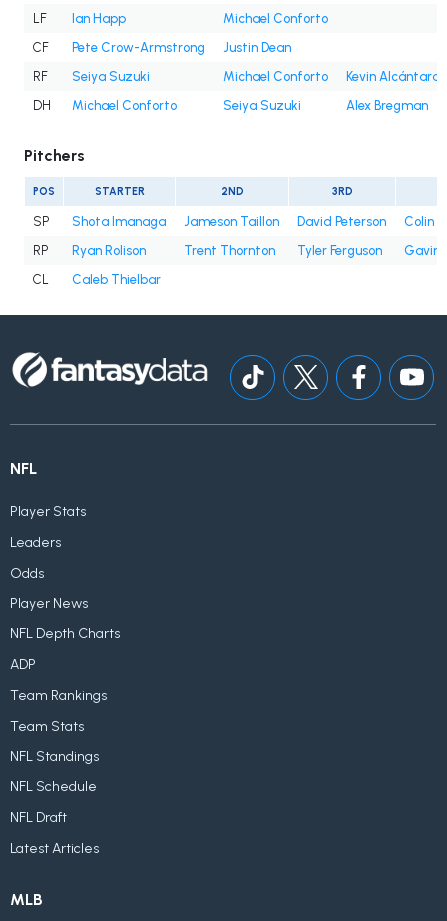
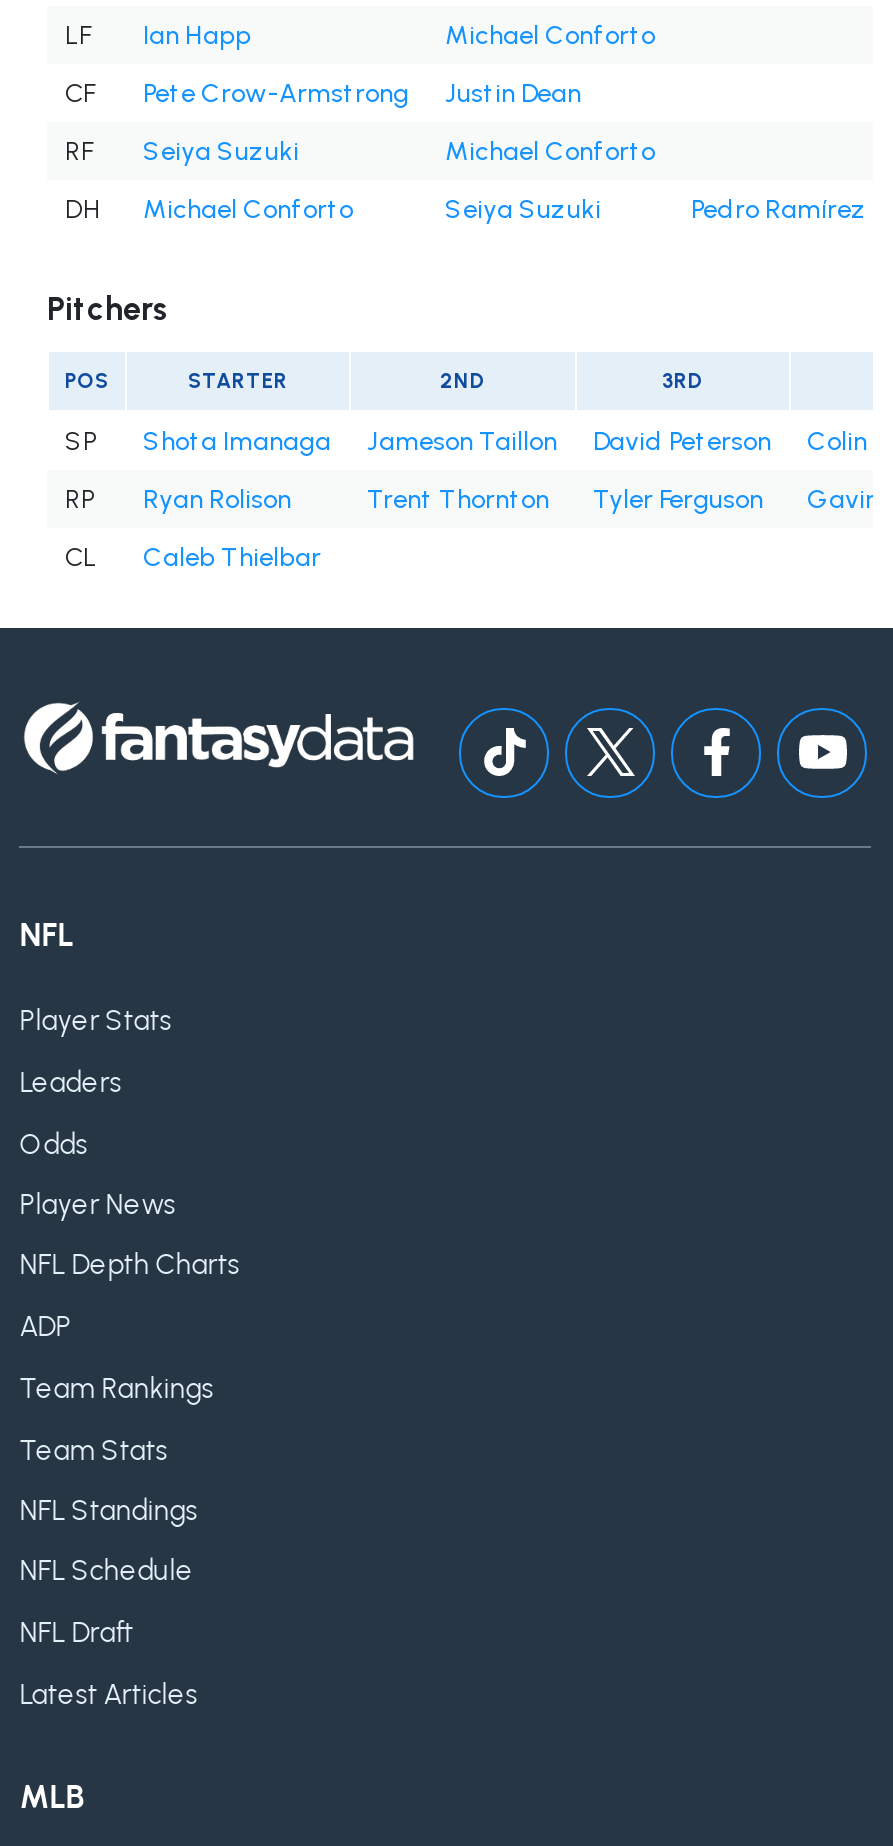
- Kevin Alcántara

- Alex Bregman
+ Pedro Ramírez
